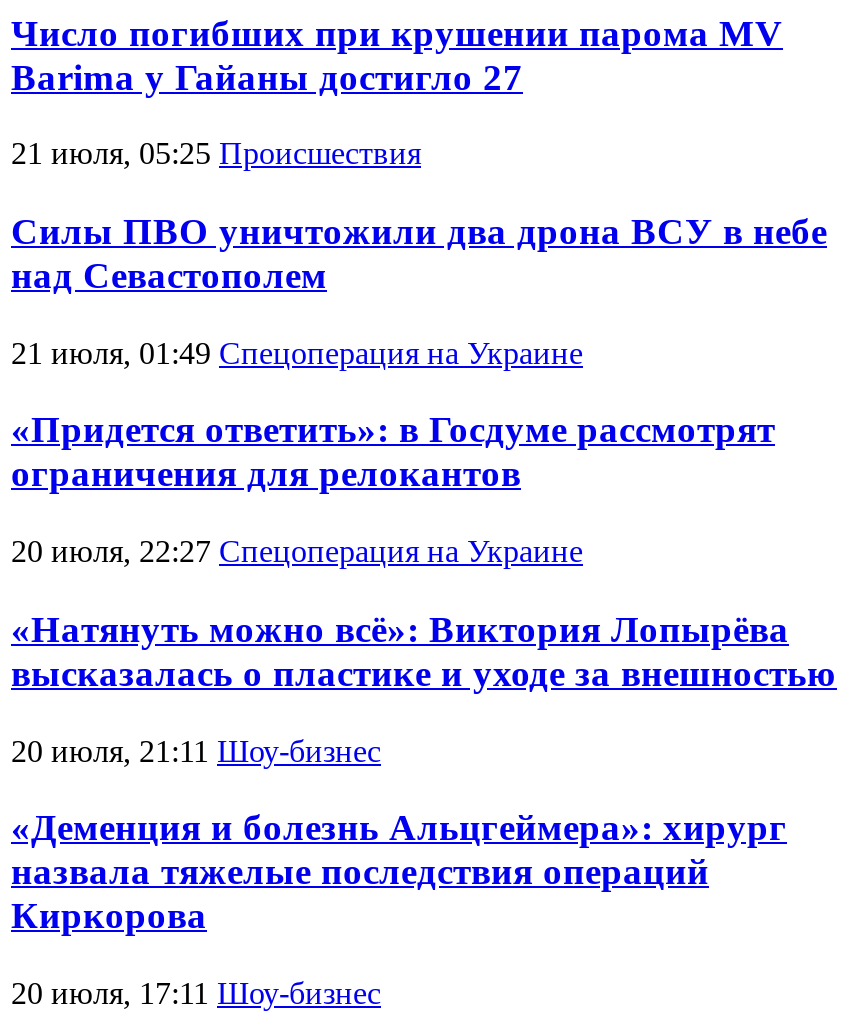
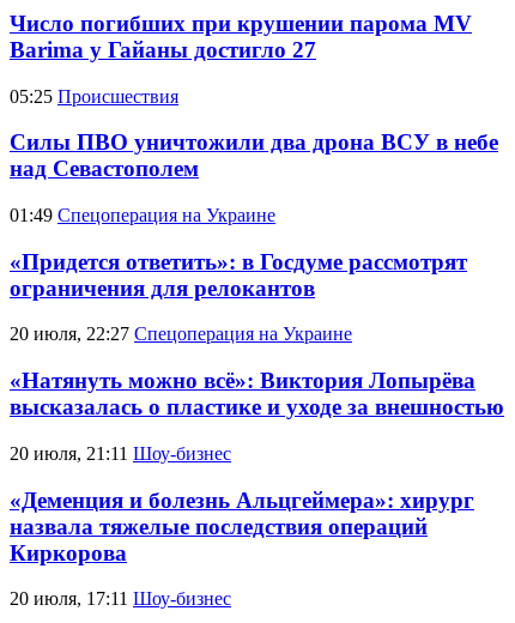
- 21 июля, 05:25 Происшествия
+ 05:25 Происшествия

- 21 июля, 01:49 Спецоперация на Украине
+ 01:49 Спецоперация на Украине
